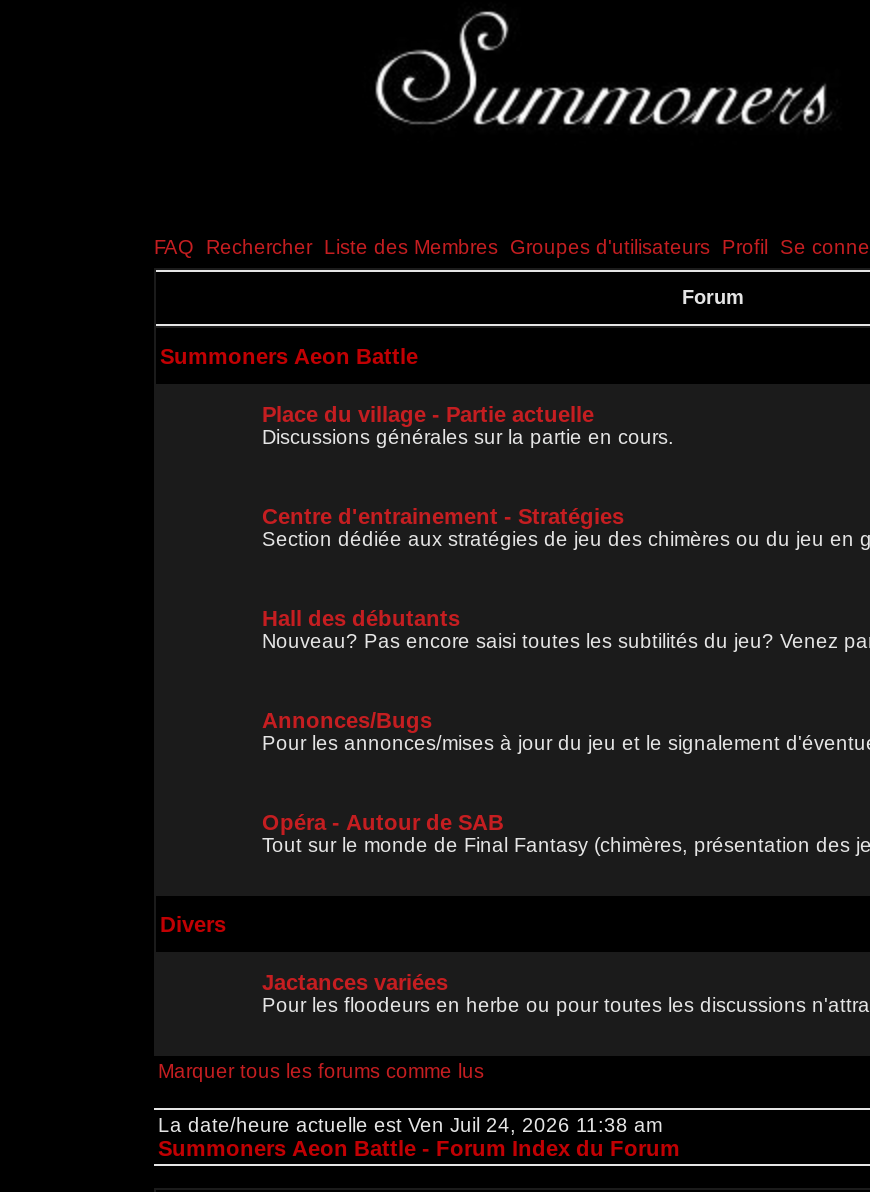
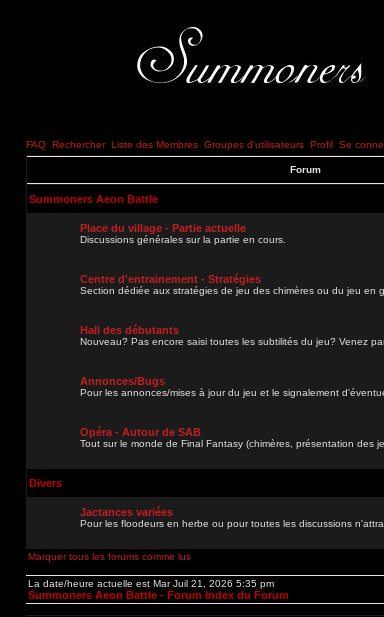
- La date/heure actuelle est Ven Juil 24, 2026 11:38 am
+ La date/heure actuelle est Mar Juil 21, 2026 5:35 pm
